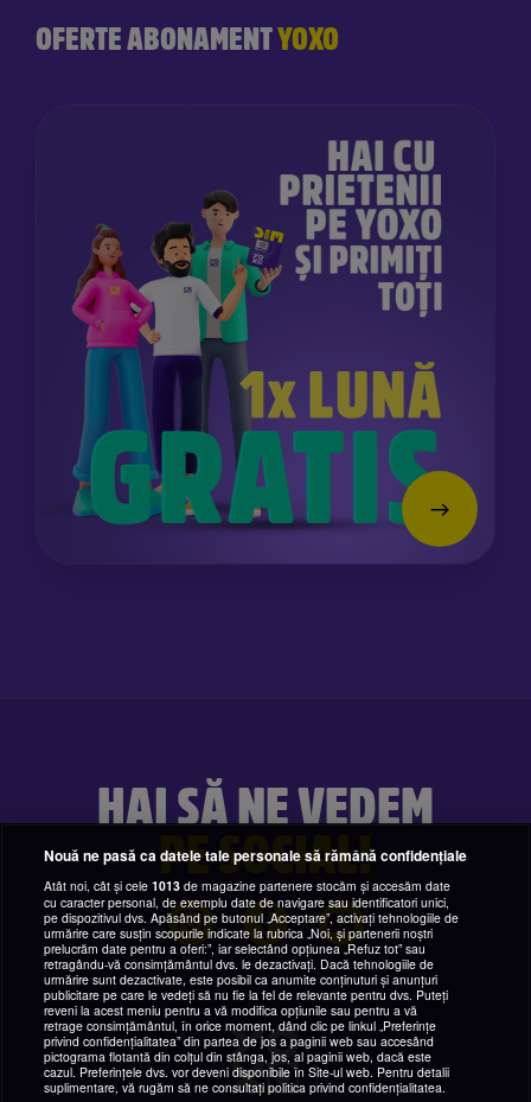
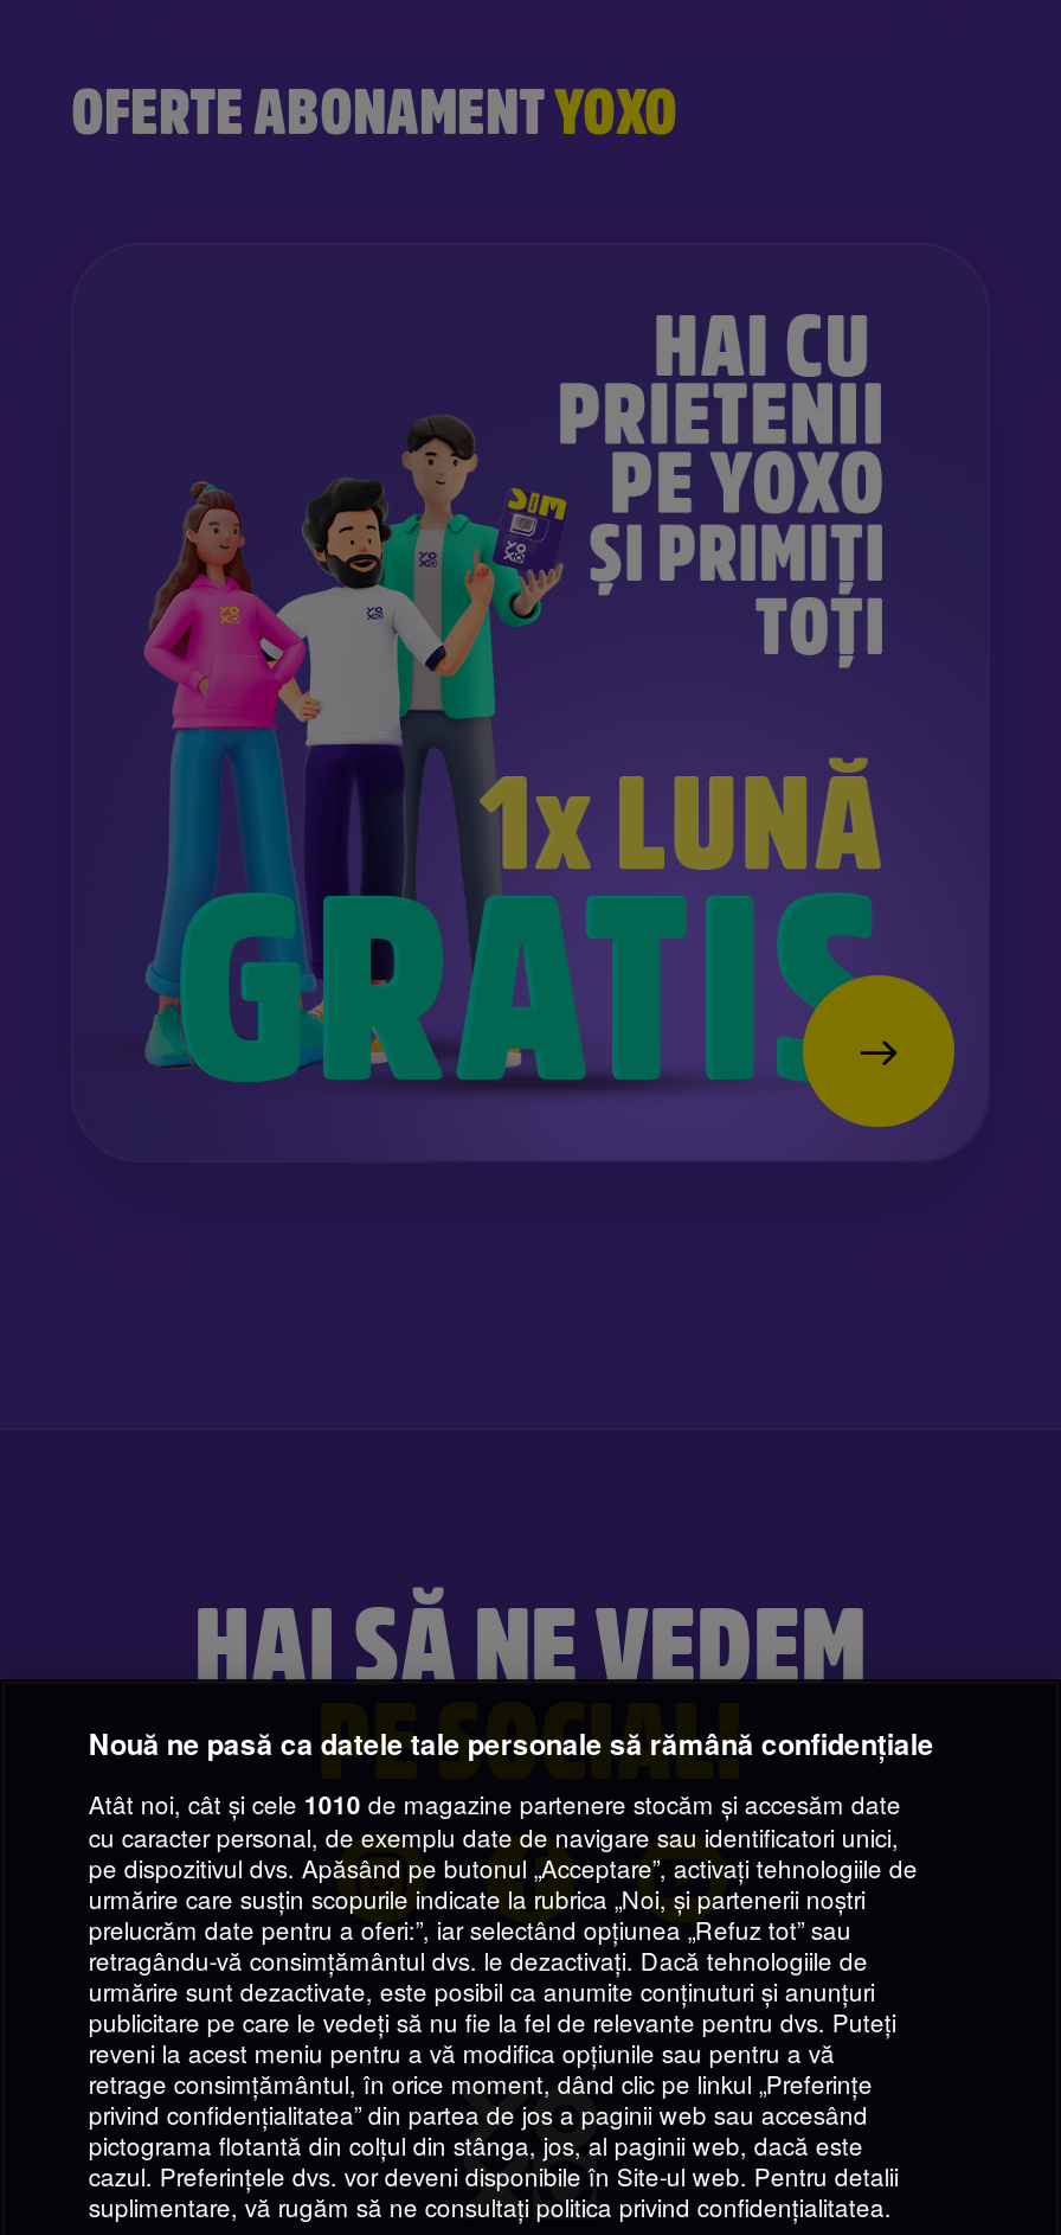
- Atât noi, cât și cele 1013 de magazine partenere stocăm și accesăm date
+ Atât noi, cât și cele 1010 de magazine partenere stocăm și accesăm date
